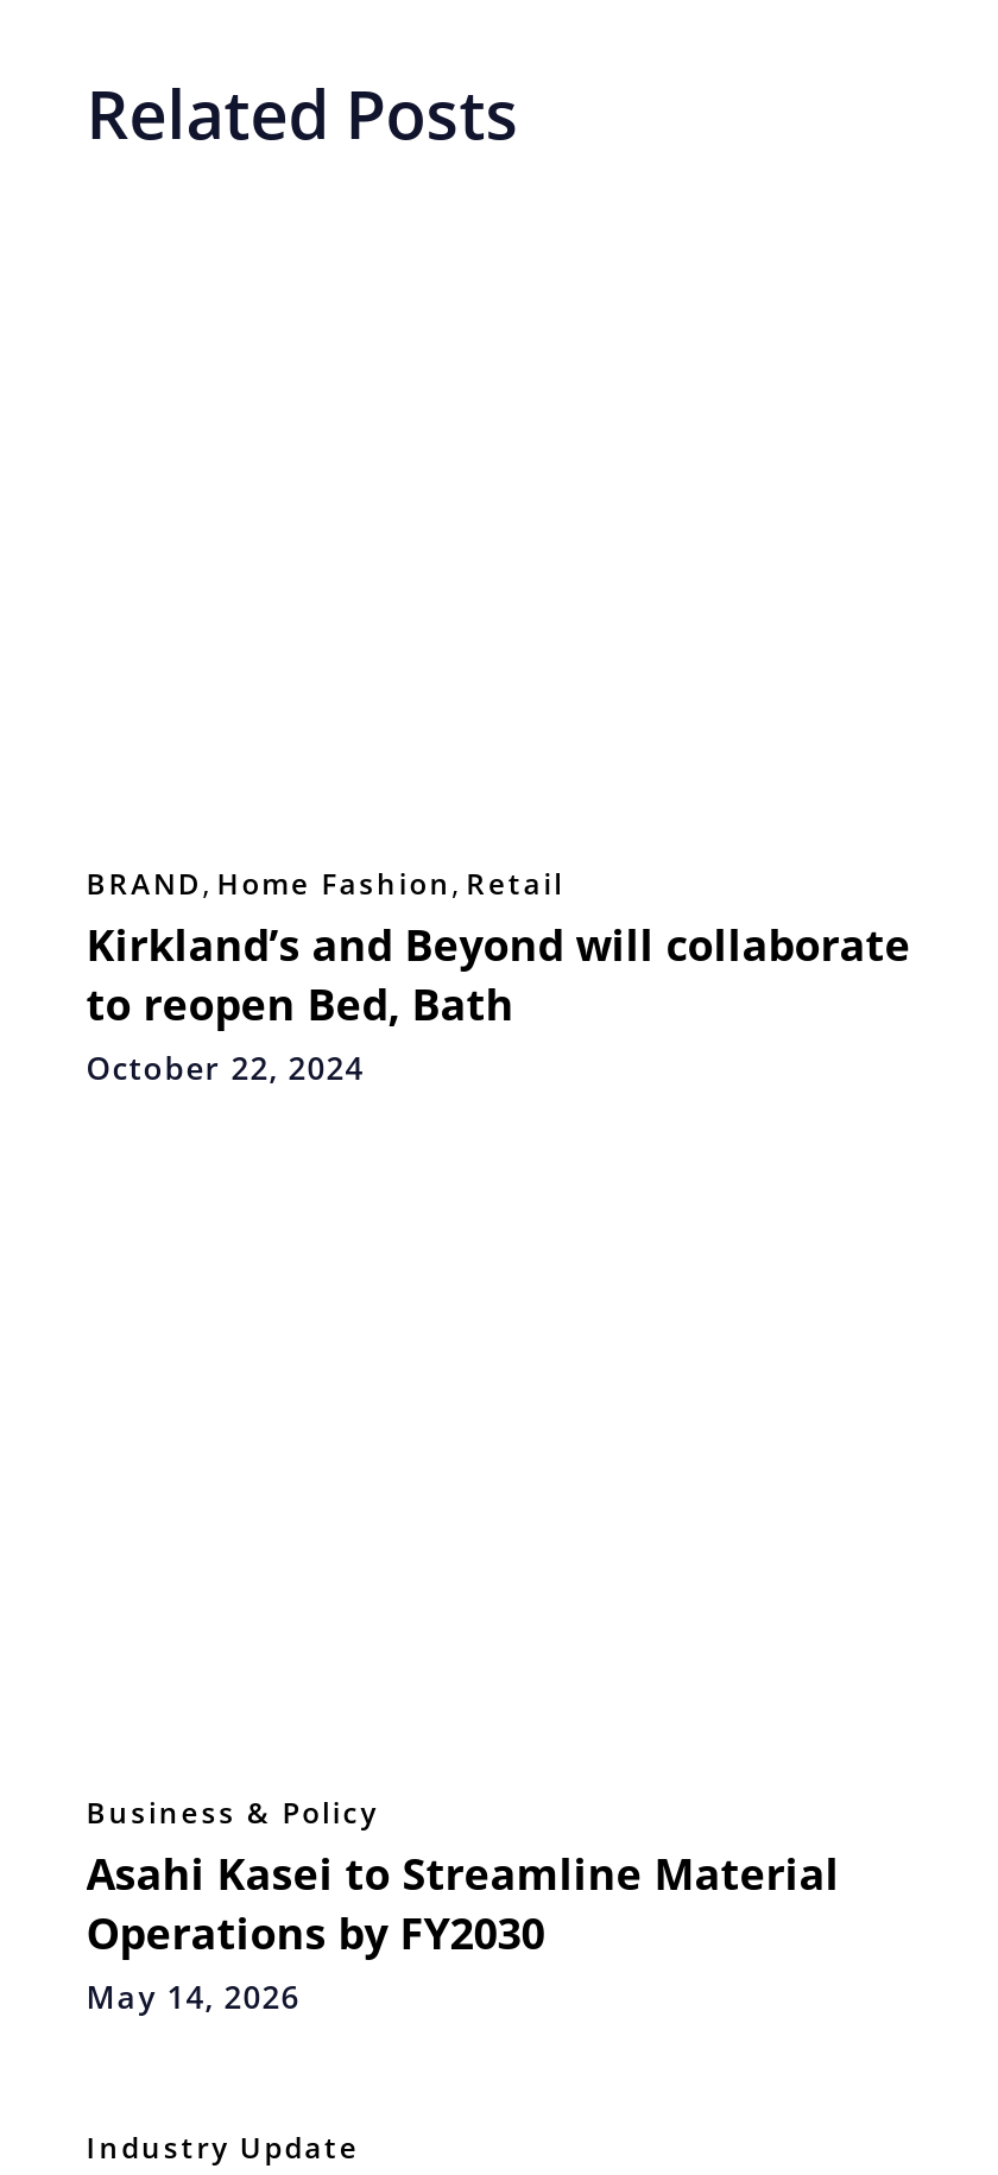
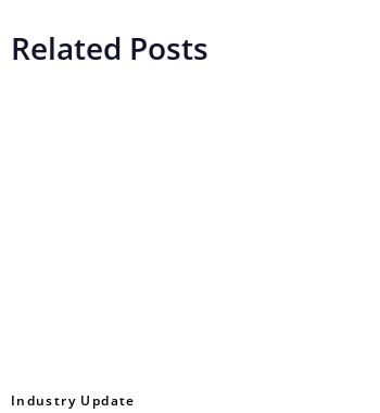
- BRAND, Home Fashion, Retail
- Kirkland’s and Beyond will collaborate
- to reopen Bed, Bath
- October 22, 2024

- Business & Policy
- Asahi Kasei to Streamline Material
- Operations by FY2030
- May 14, 2026
